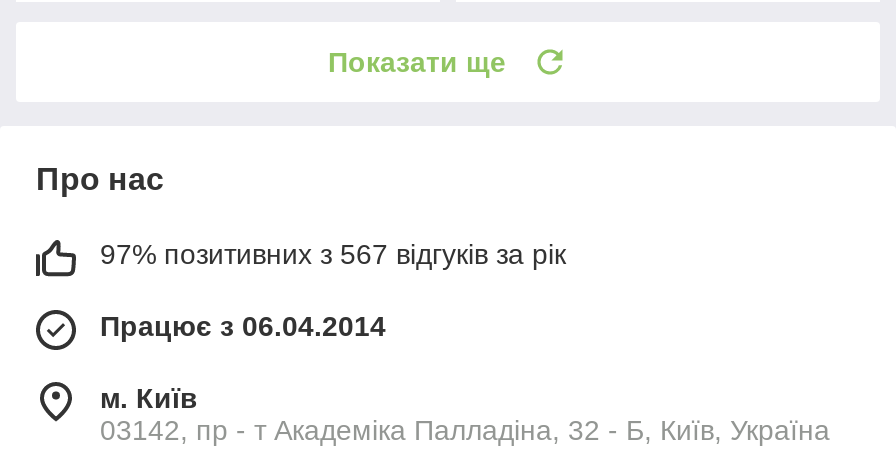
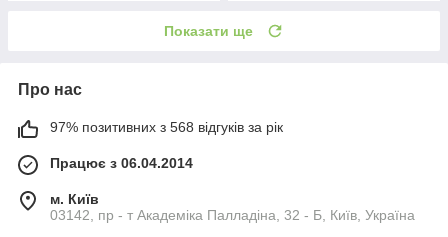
- 97% позитивних з 567 відгуків за рік
+ 97% позитивних з 568 відгуків за рік
